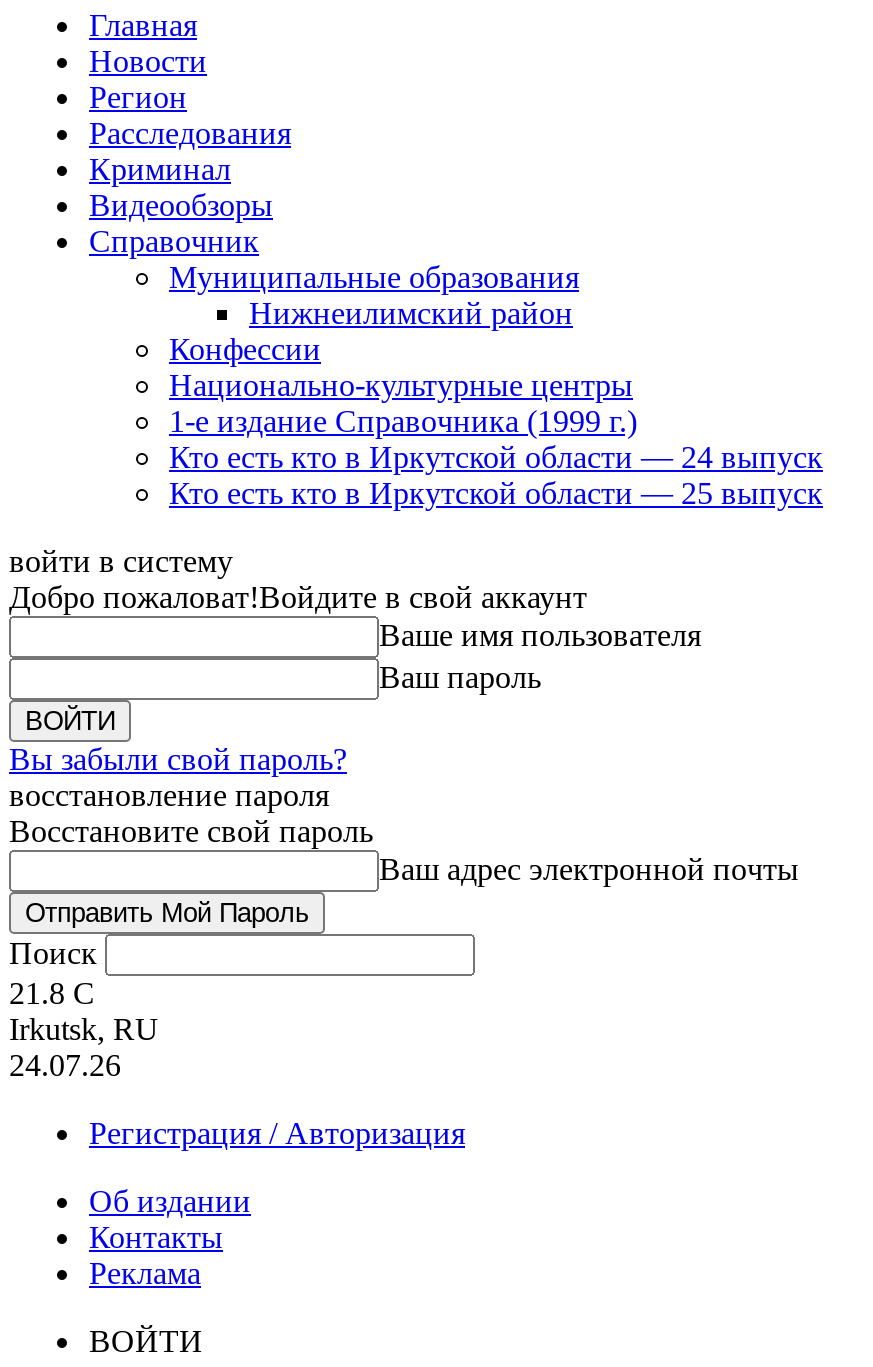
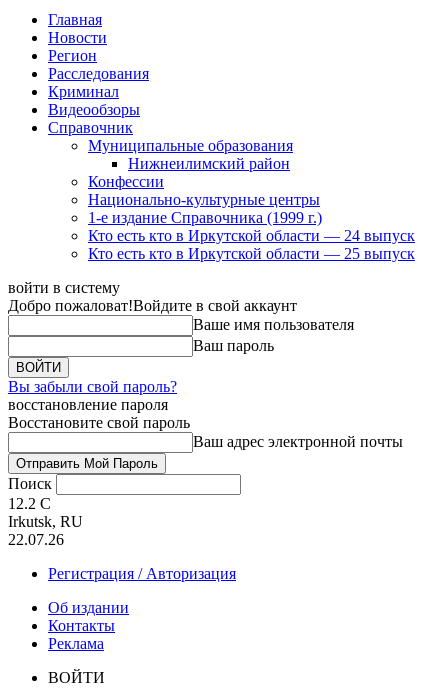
- 21.8 C
+ 12.2 C

- 24.07.26
+ 22.07.26
